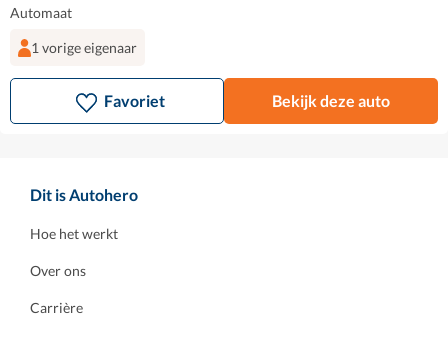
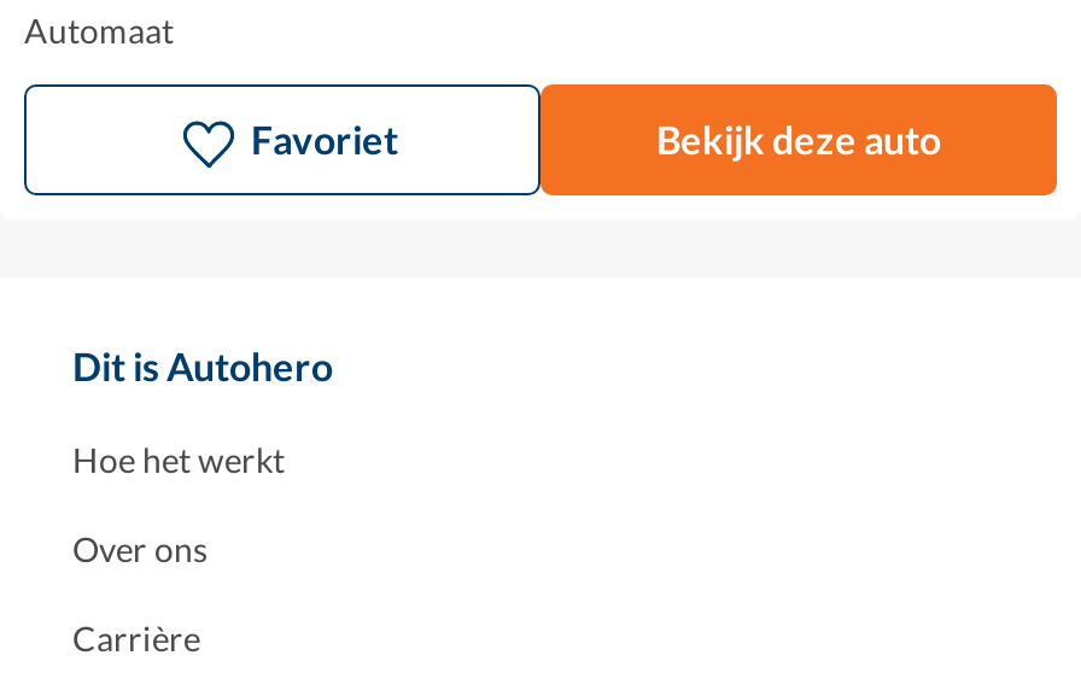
- 1 vorige eigenaar
